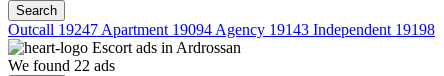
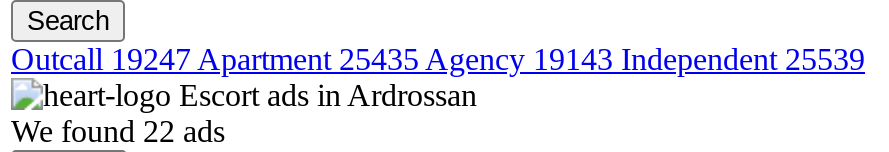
- Outcall19247 Apartment 19094 Agency 19143 Independent 19198
+ Outcall19247 Apartment 25435 Agency 19143 Independent 25539
